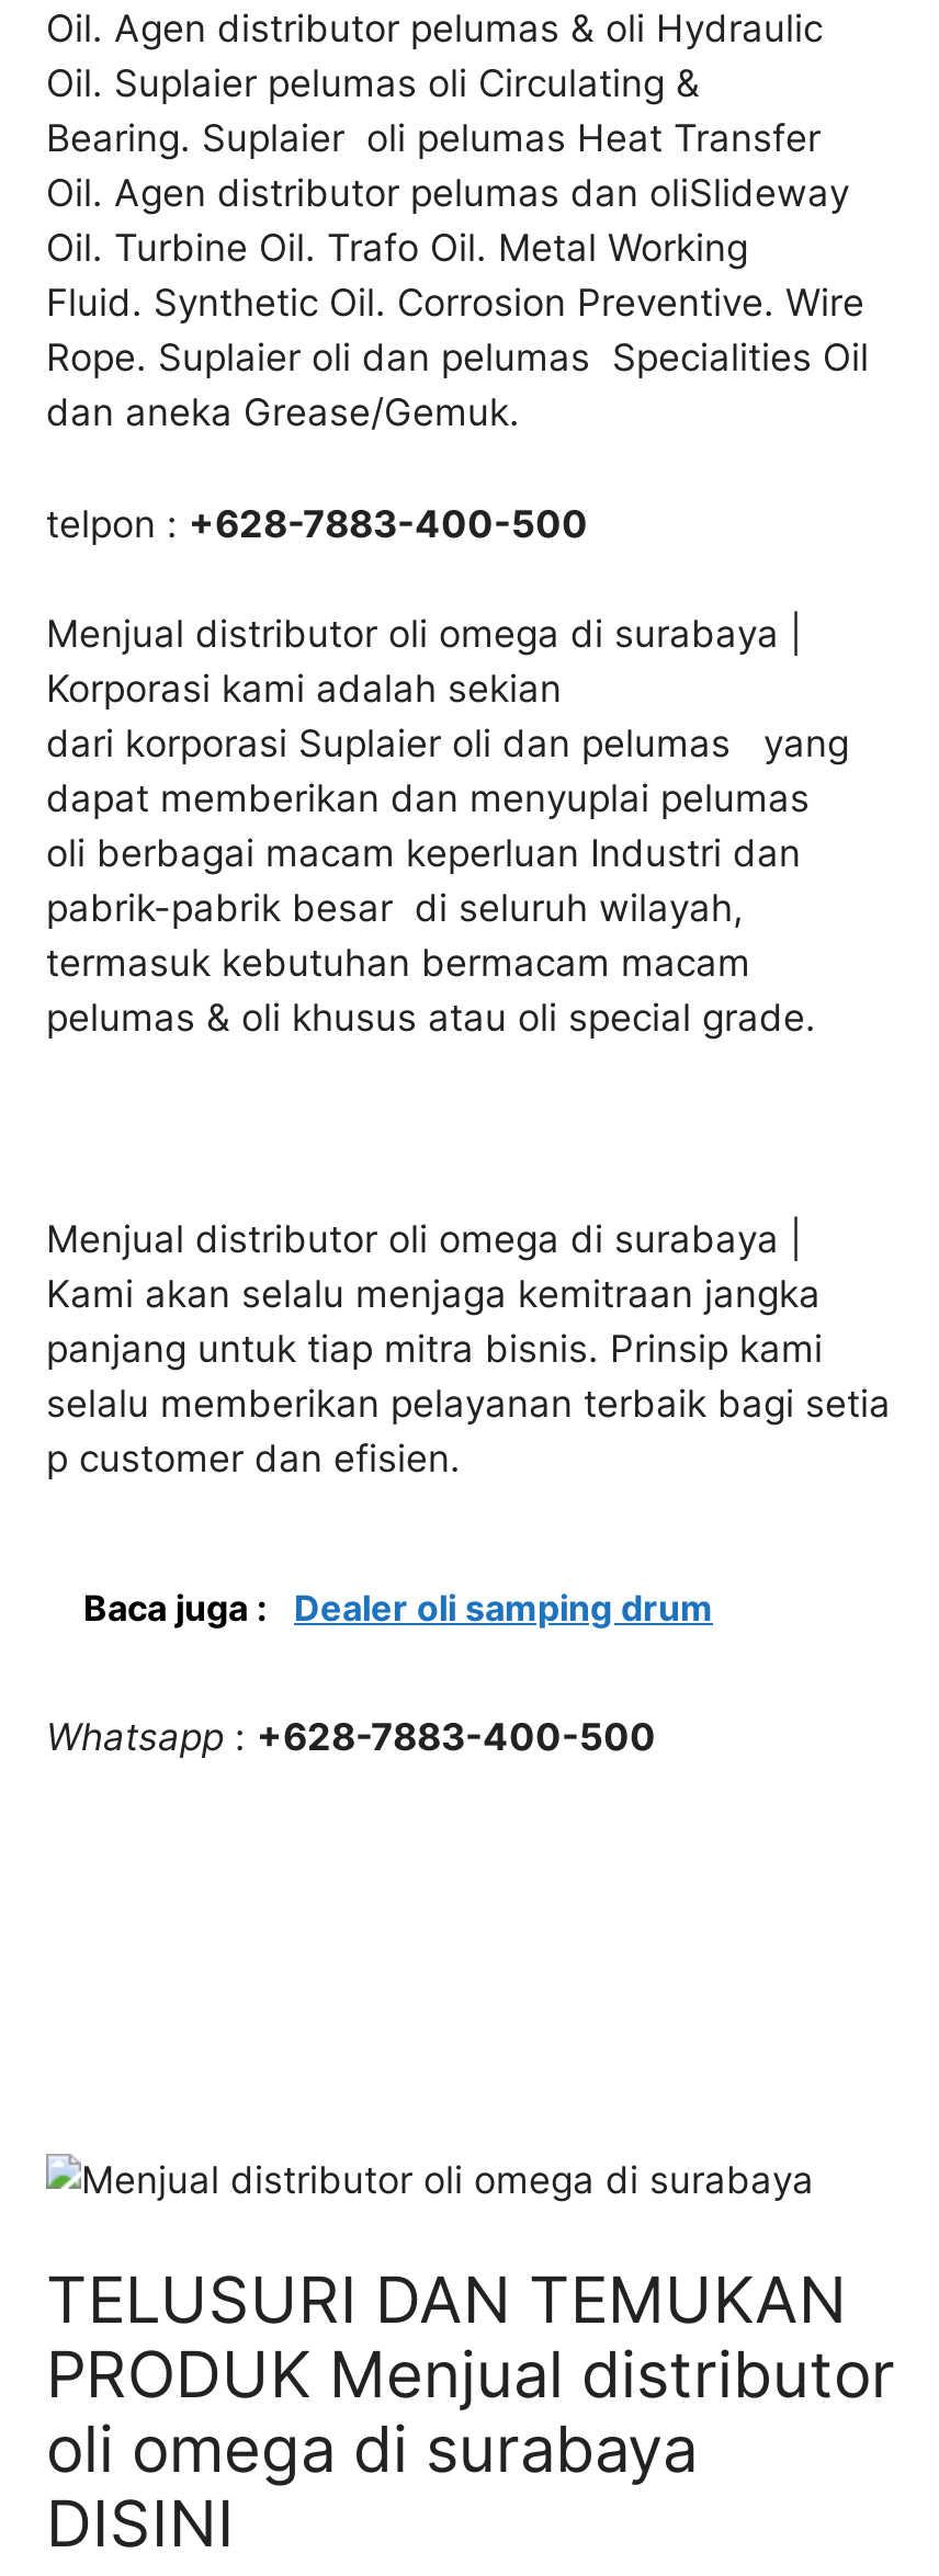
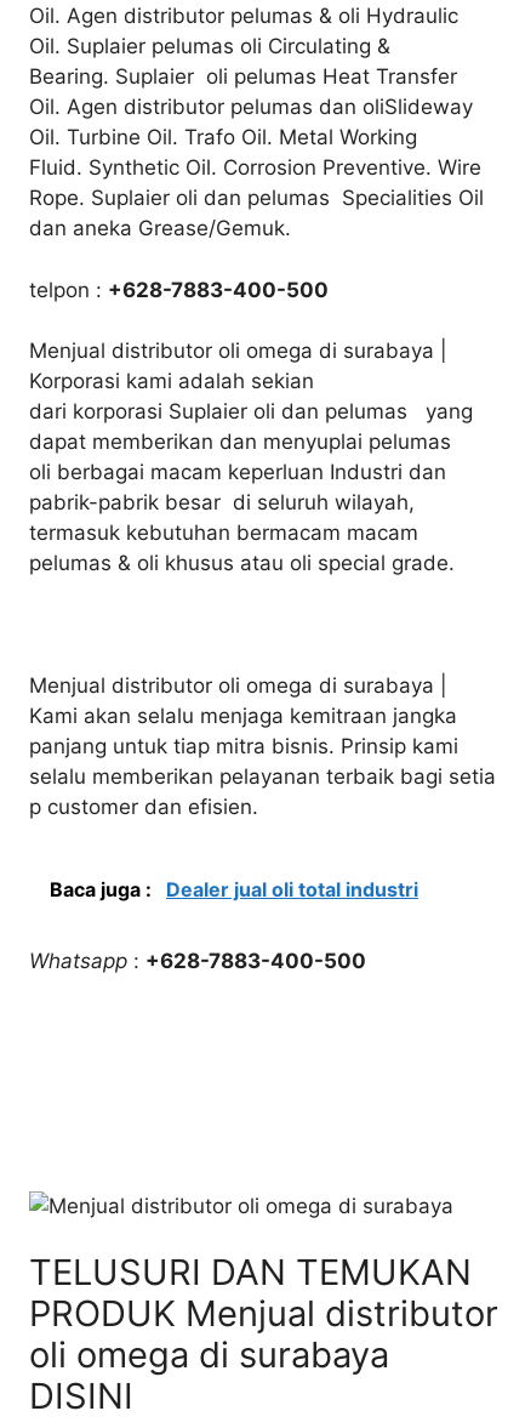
- Baca juga : Dealer oli samping drum
+ Baca juga : Dealer jual oli total industri
